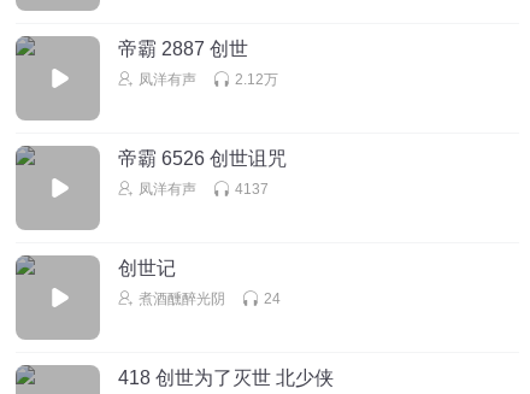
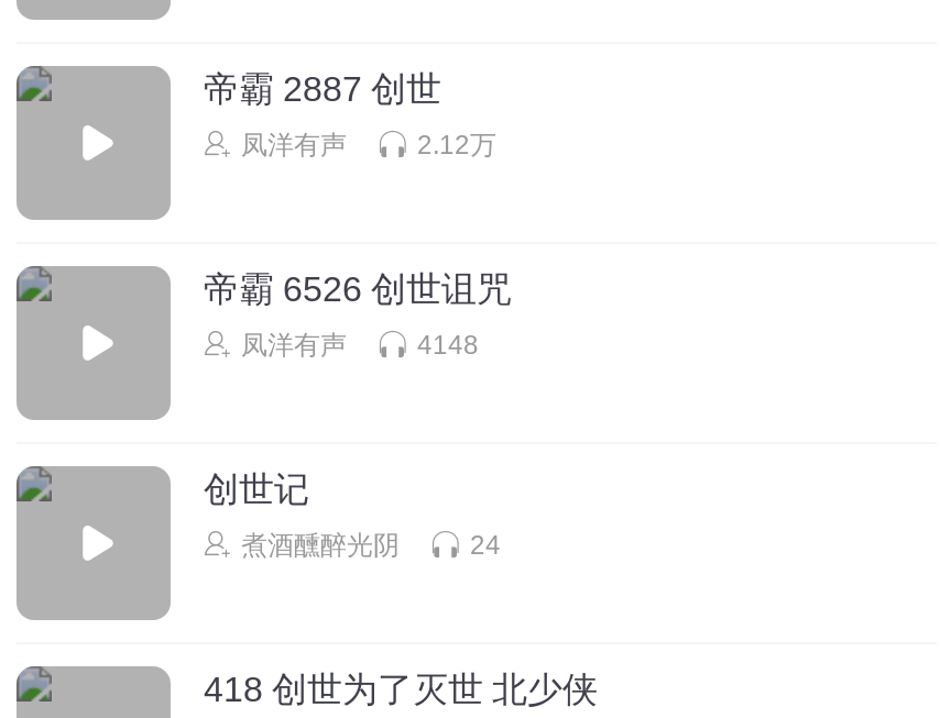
- 4137
+ 4148
